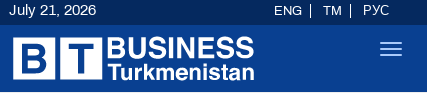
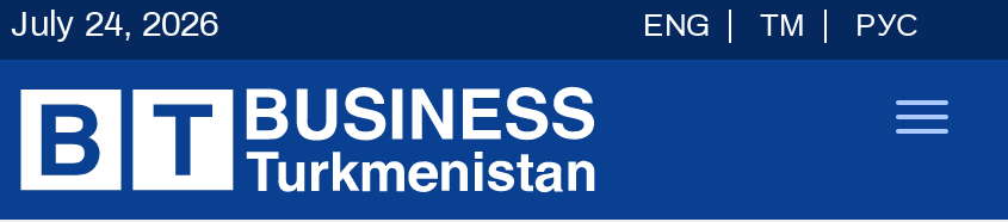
- July 21, 2026
+ July 24, 2026
